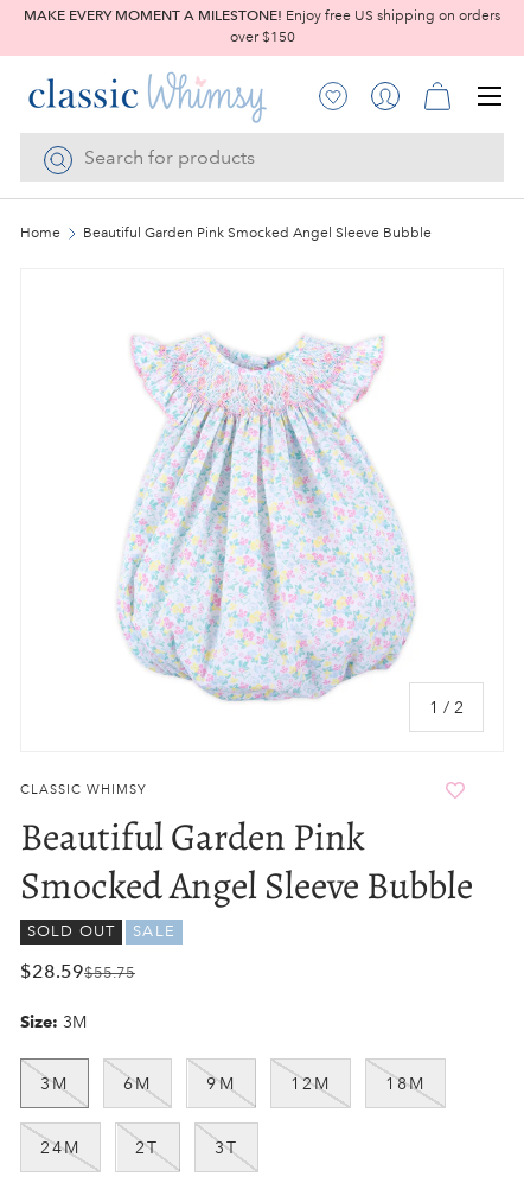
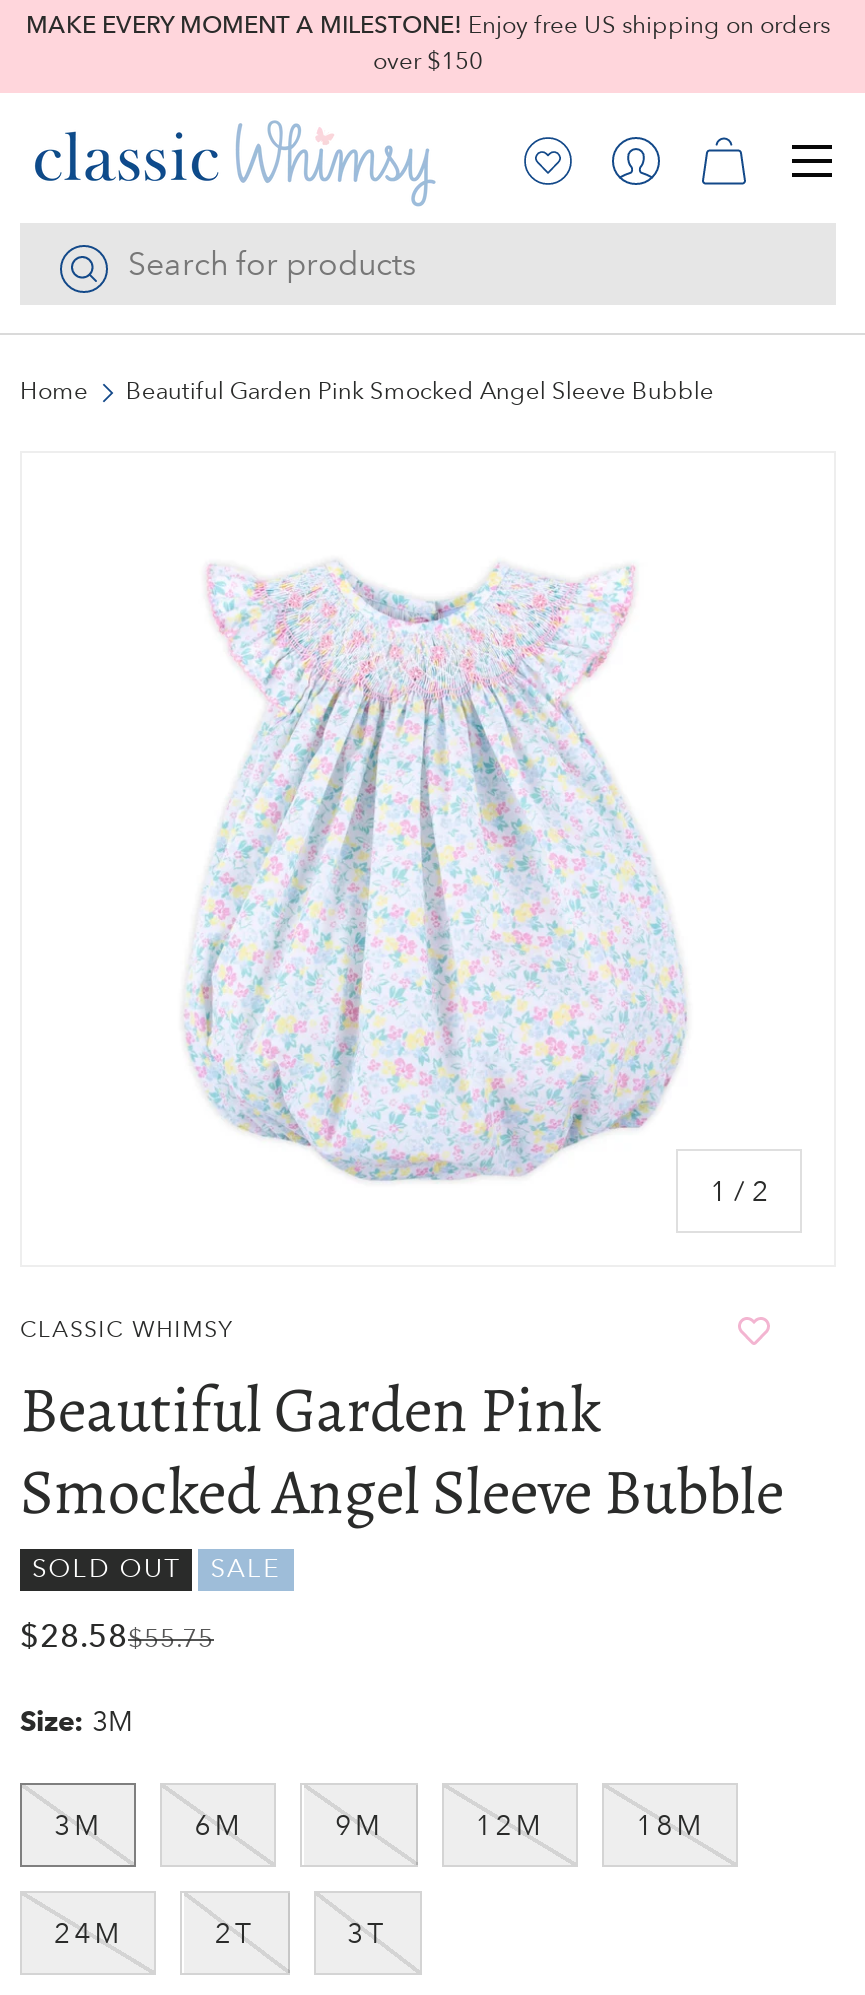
- $28.59$55.75
+ $28.58$55.75
